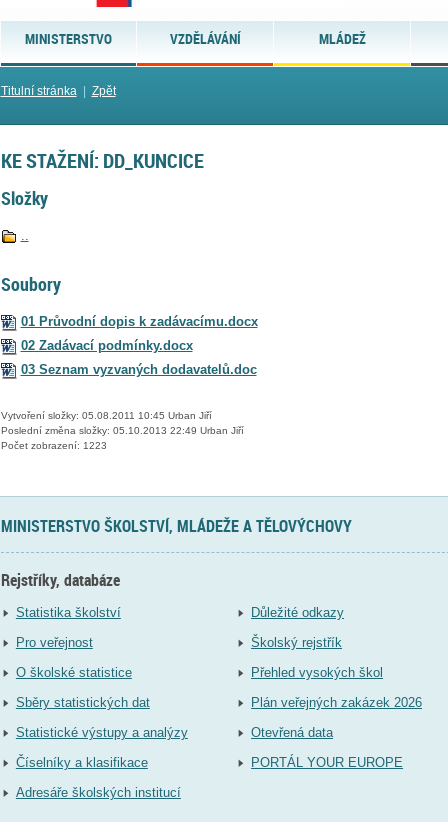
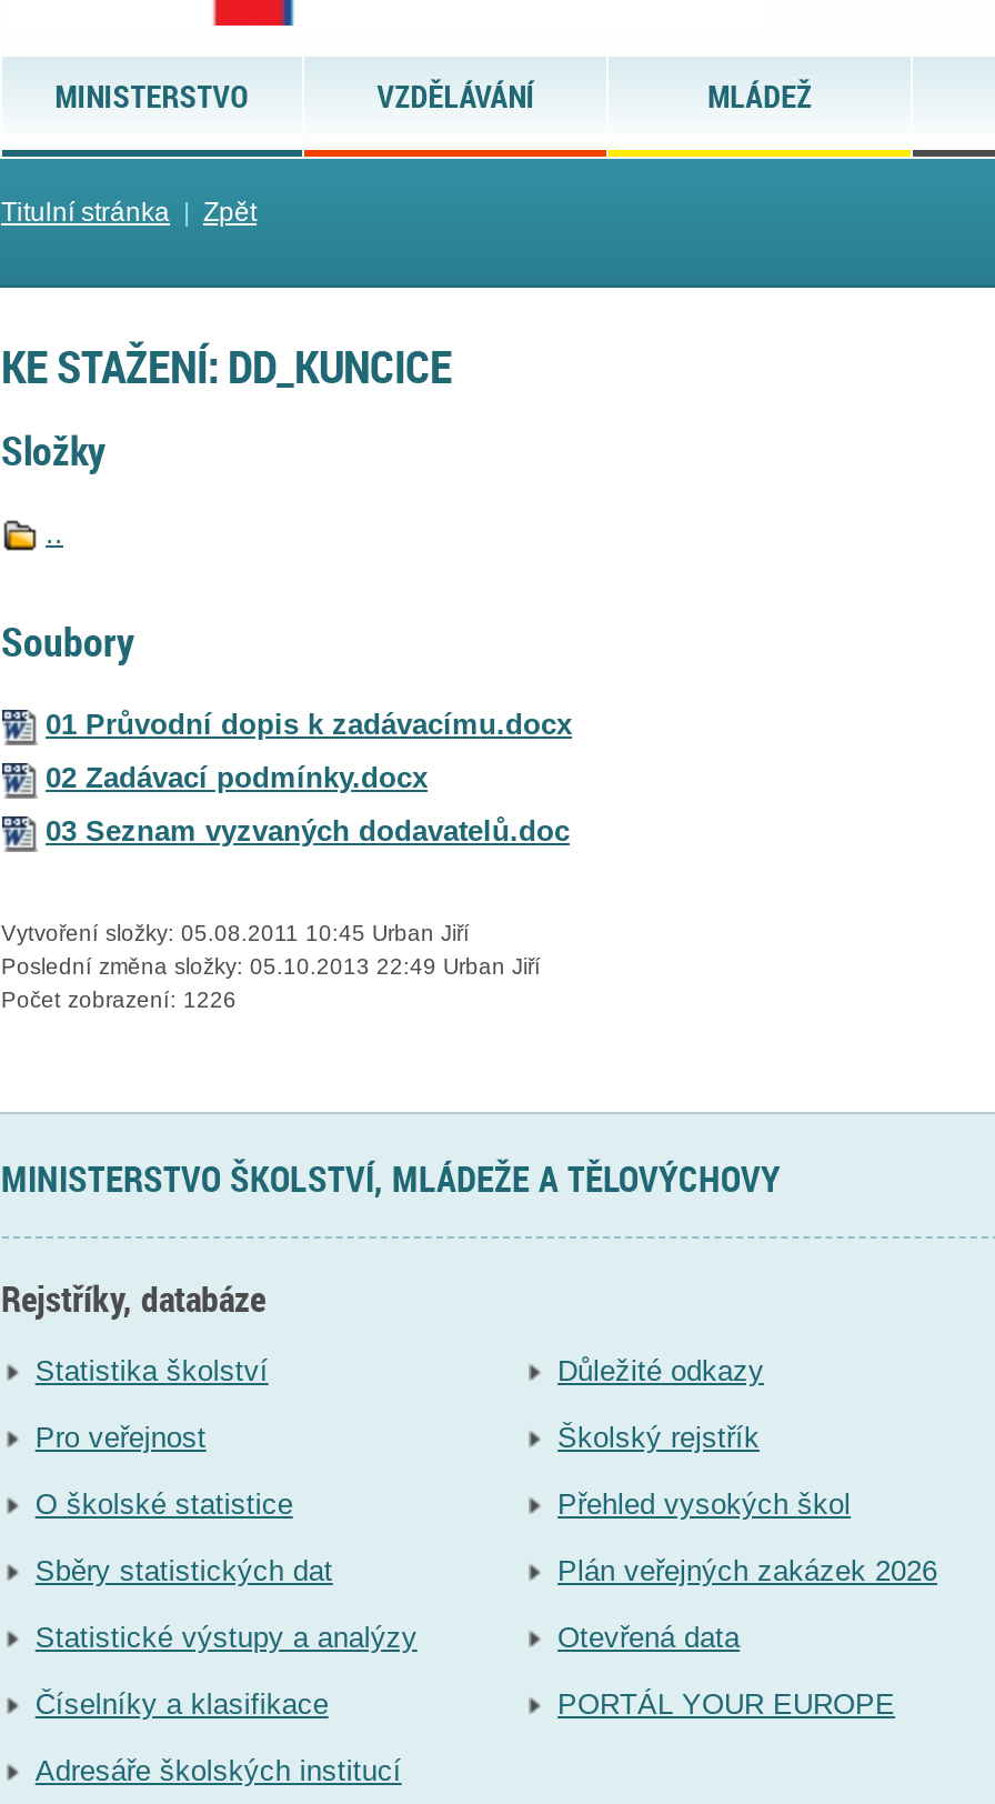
- Počet zobrazení: 1223
+ Počet zobrazení: 1226
